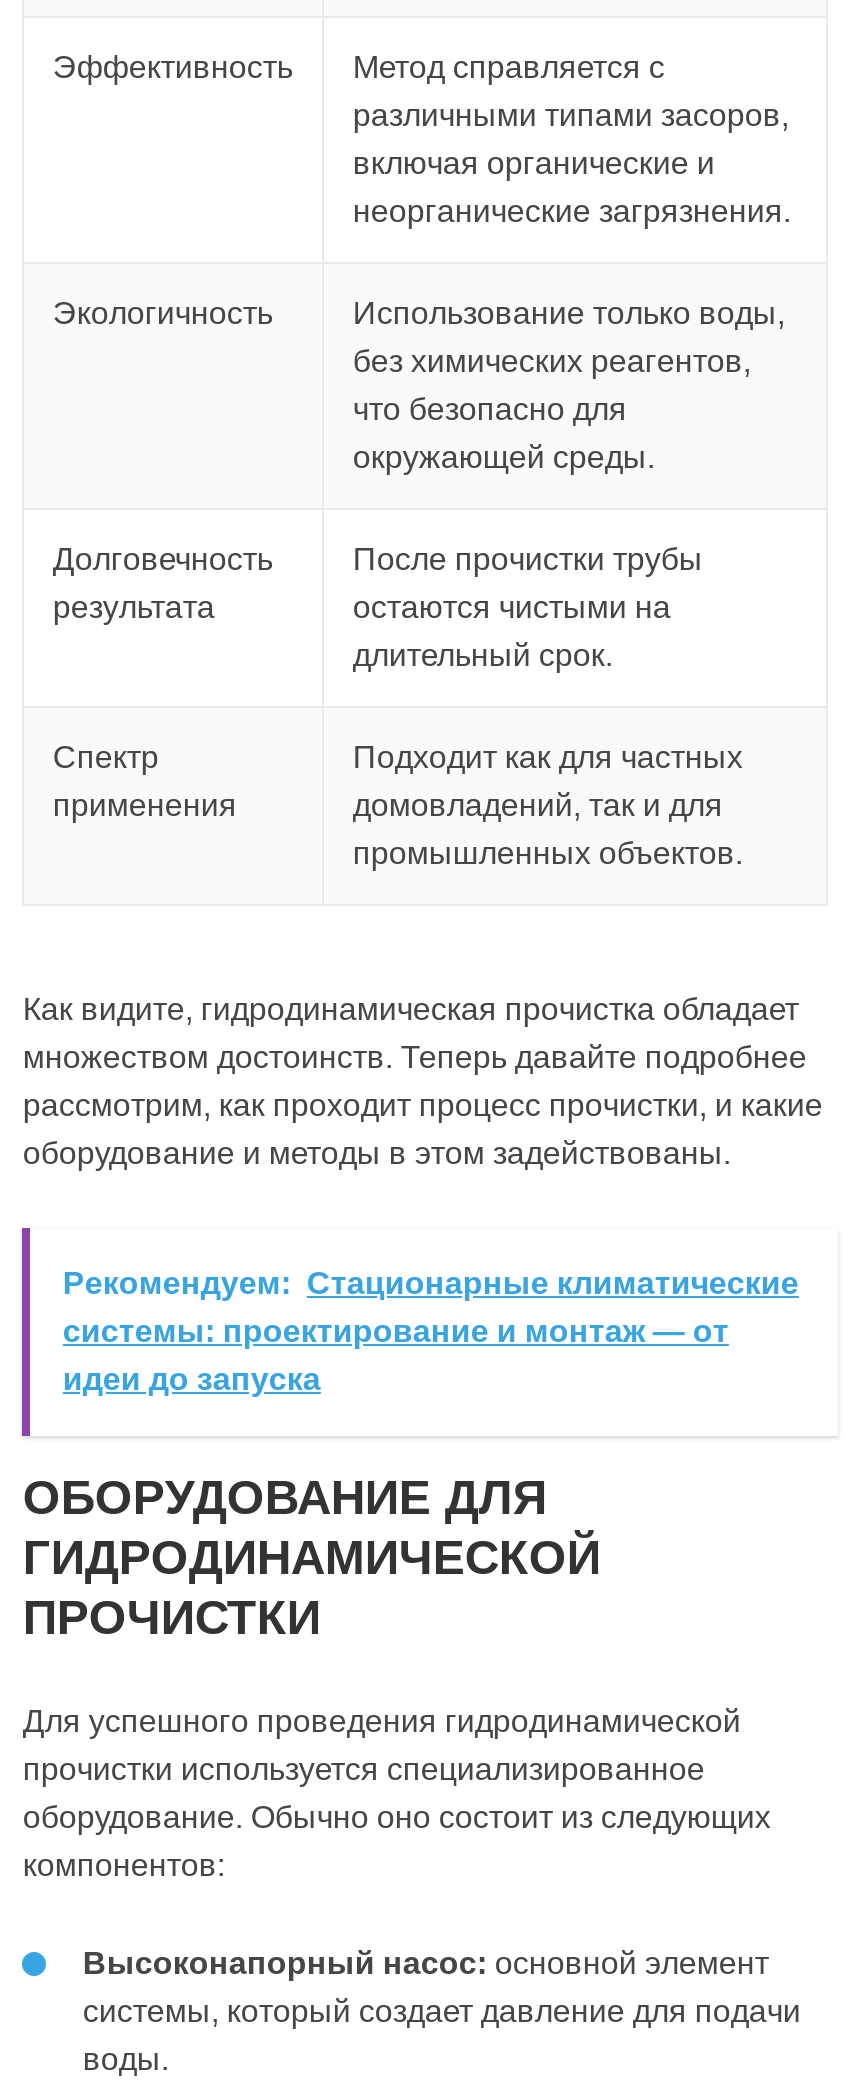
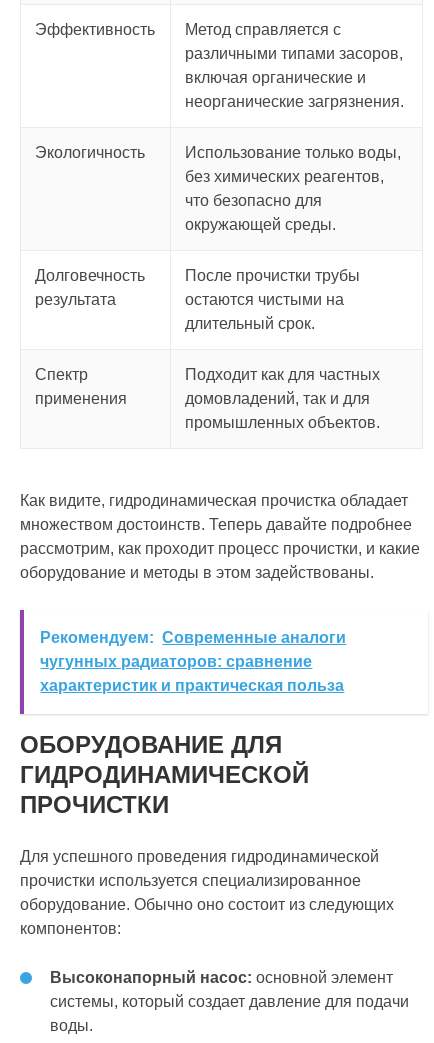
- Рекомендуем: Стационарные климатические
- системы: проектирование и монтаж — от
- идеи до запуска
+ Рекомендуем: Современные аналоги
+ чугунных радиаторов: сравнение
+ характеристик и практическая польза
